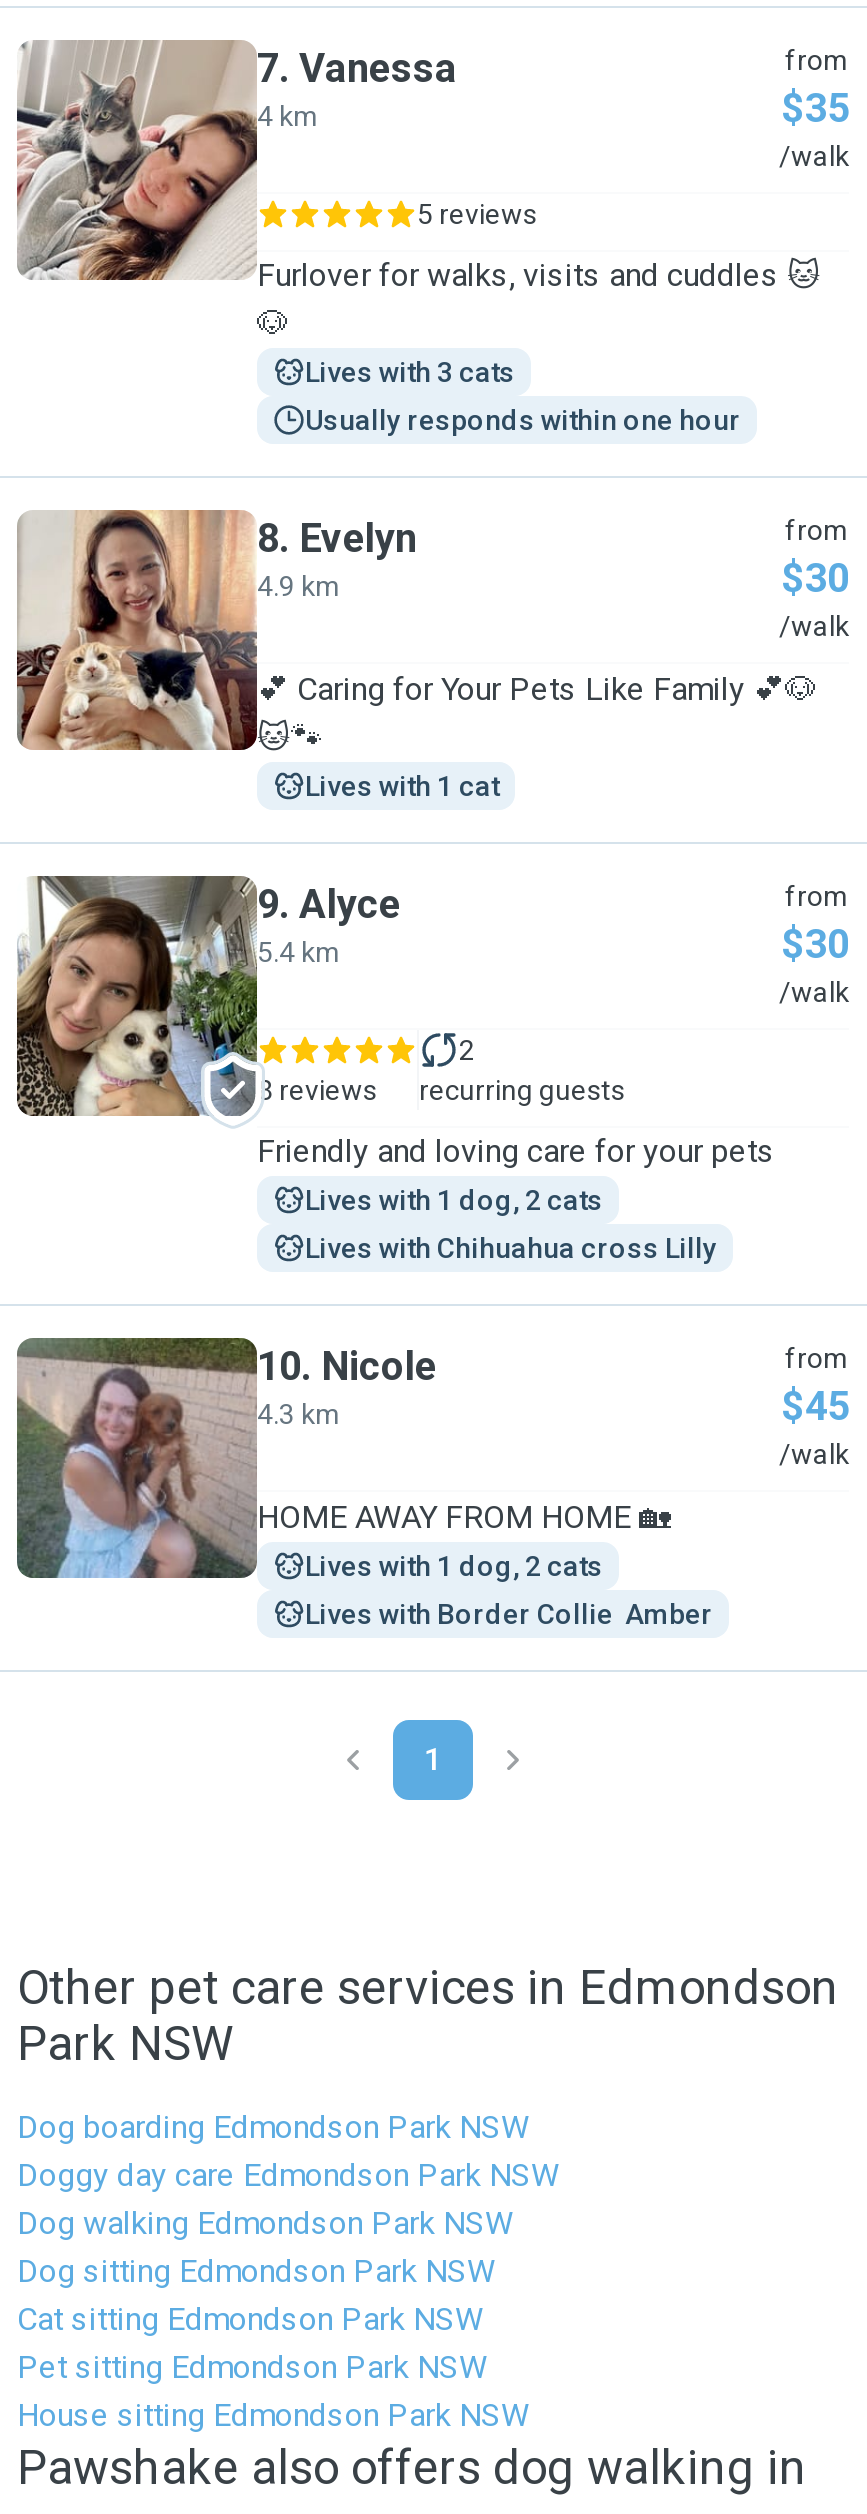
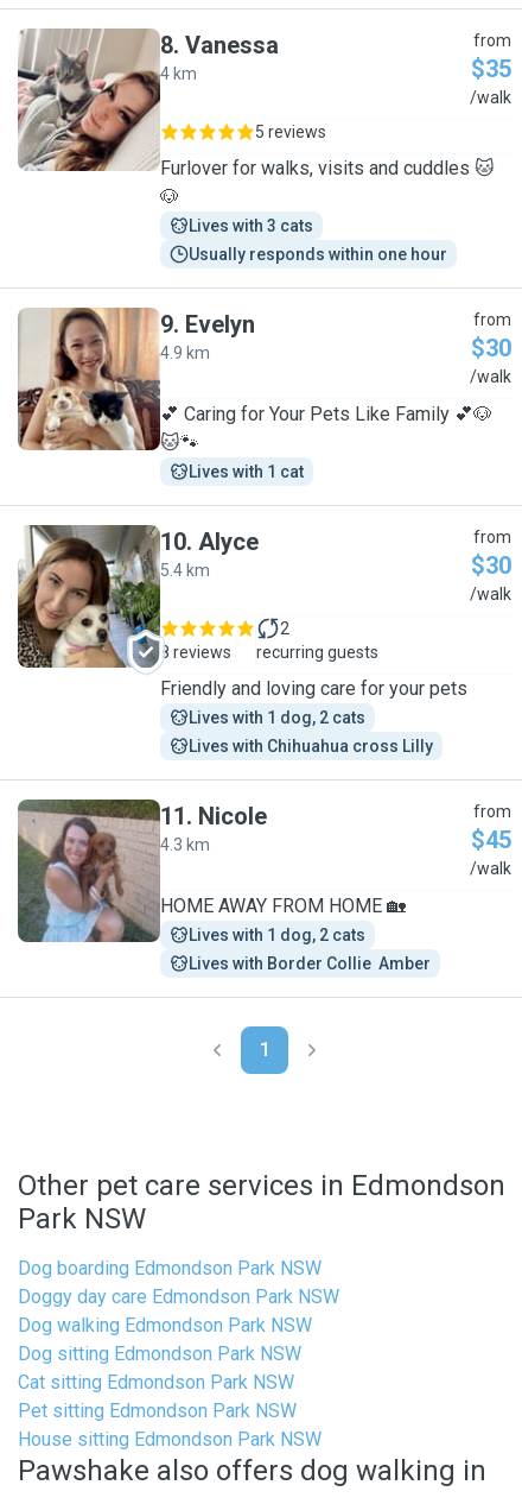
- 7. Vanessa
+ 8. Vanessa

- 8. Evelyn
+ 9. Evelyn

- 9. Alyce
+ 10. Alyce

- 10. Nicole
+ 11. Nicole
